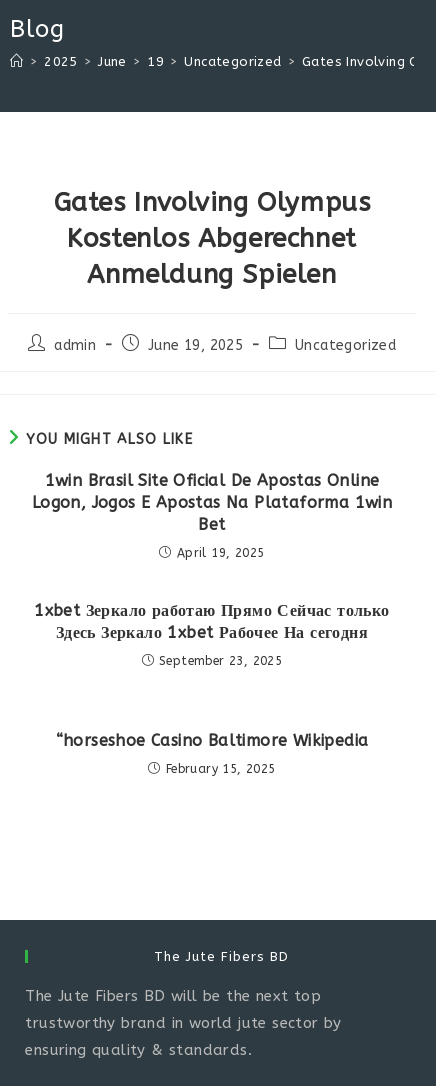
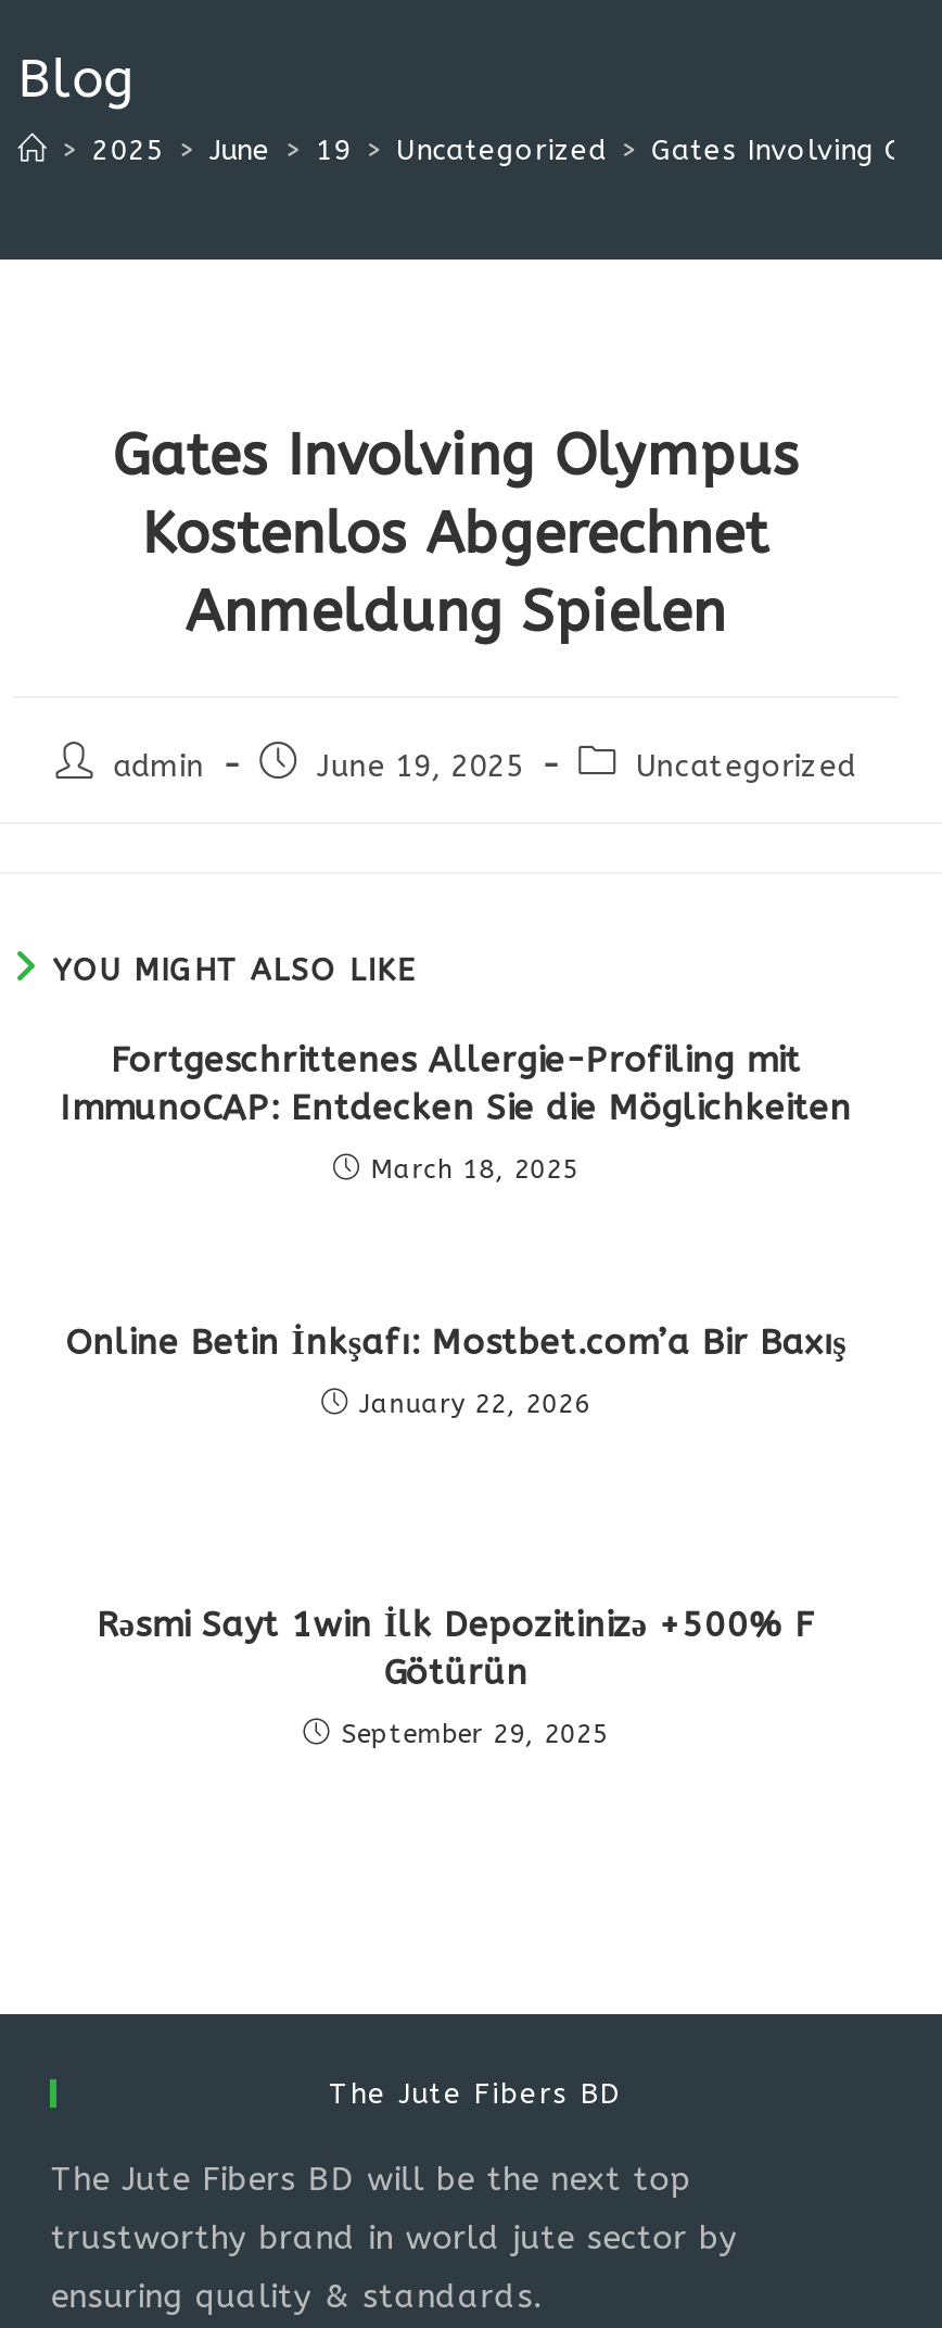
- 1win Brasil Site Oficial De Apostas Online
- Logon, Jogos E Apostas Na Plataforma 1win
- Bet
+ Fortgeschrittenes Allergie-Profiling mit
+ ImmunoCAP: Entdecken Sie die Möglichkeiten

- April 19, 2025
+ March 18, 2025

- 1xbet Зеркало работаю Прямо Сейчас только
- Здесь Зеркало 1xbet Рабочее На сегодня
+ Online Betin İnkşafı: Mostbet.com’a Bir Baxış

- September 23, 2025
+ January 22, 2026

- “horseshoe Casino Baltimore Wikipedia
+ Rəsmi Sayt 1win İlk Depozitinizə +500% F
+ Götürün

- February 15, 2025
+ September 29, 2025
